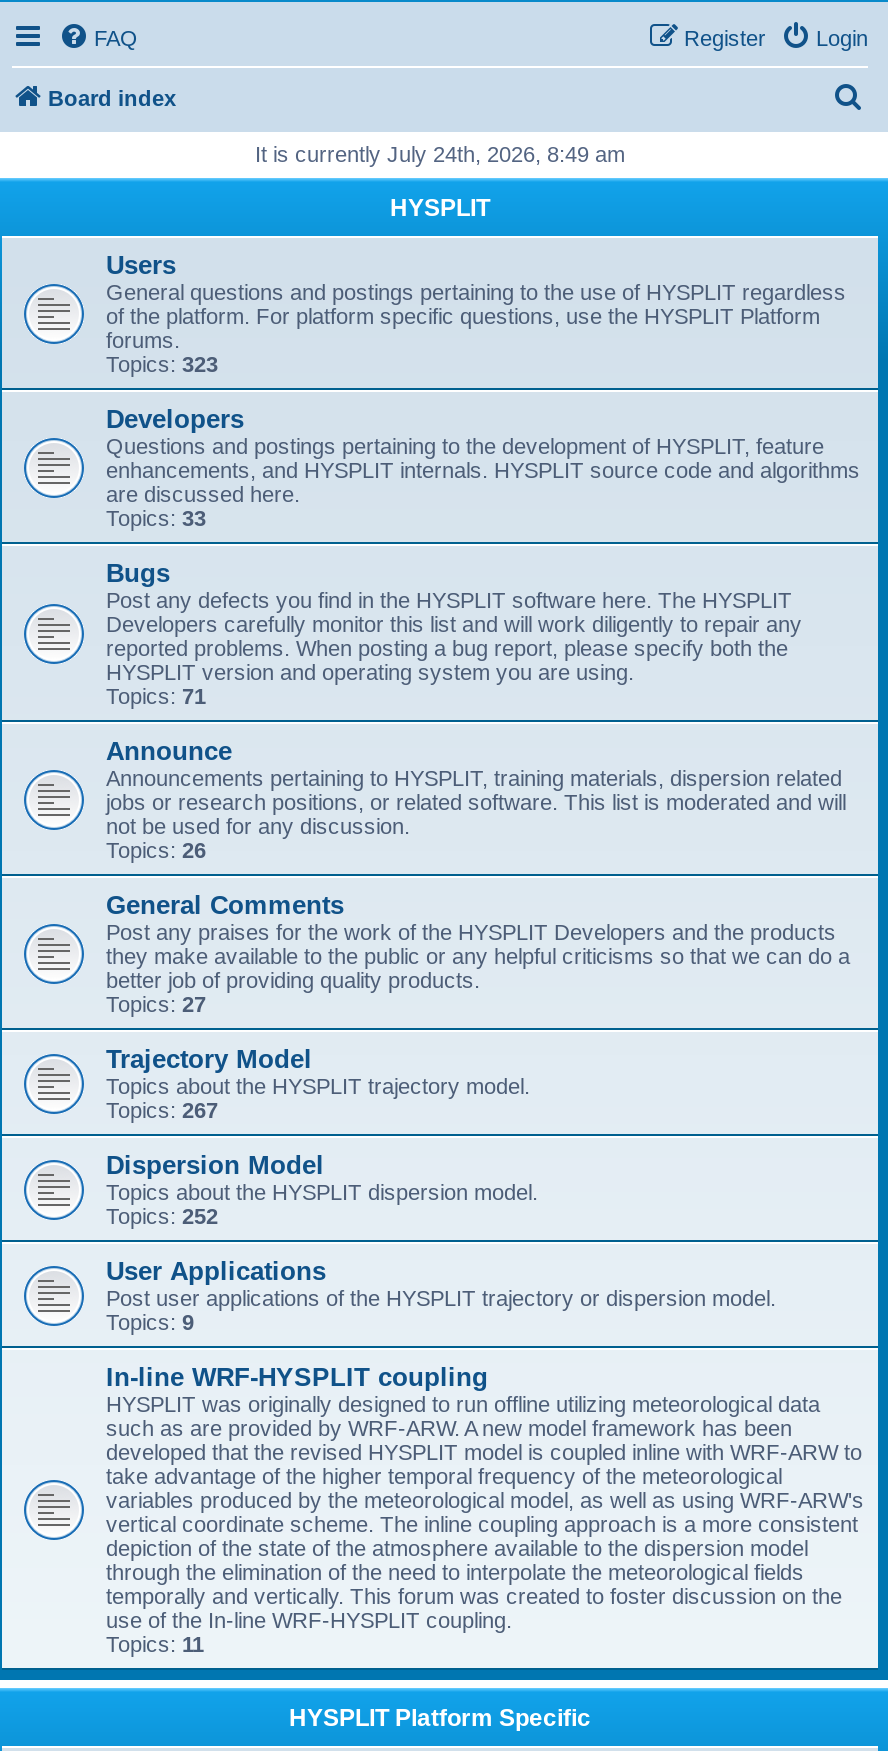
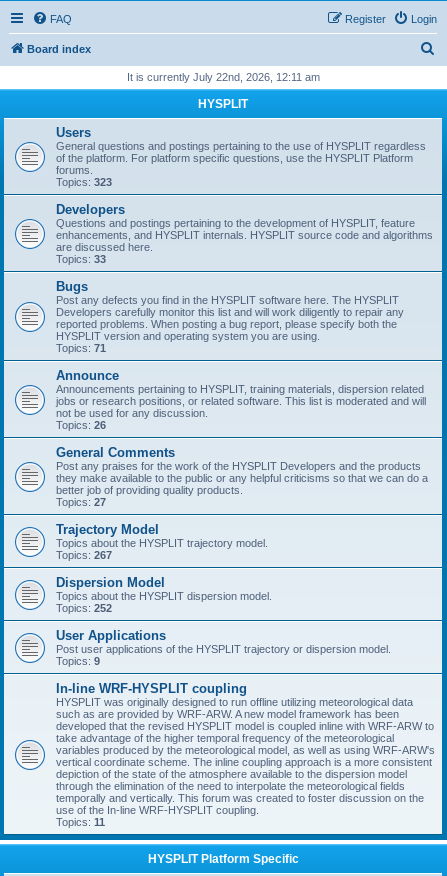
- It is currently July 24th, 2026, 8:49 am
+ It is currently July 22nd, 2026, 12:11 am
